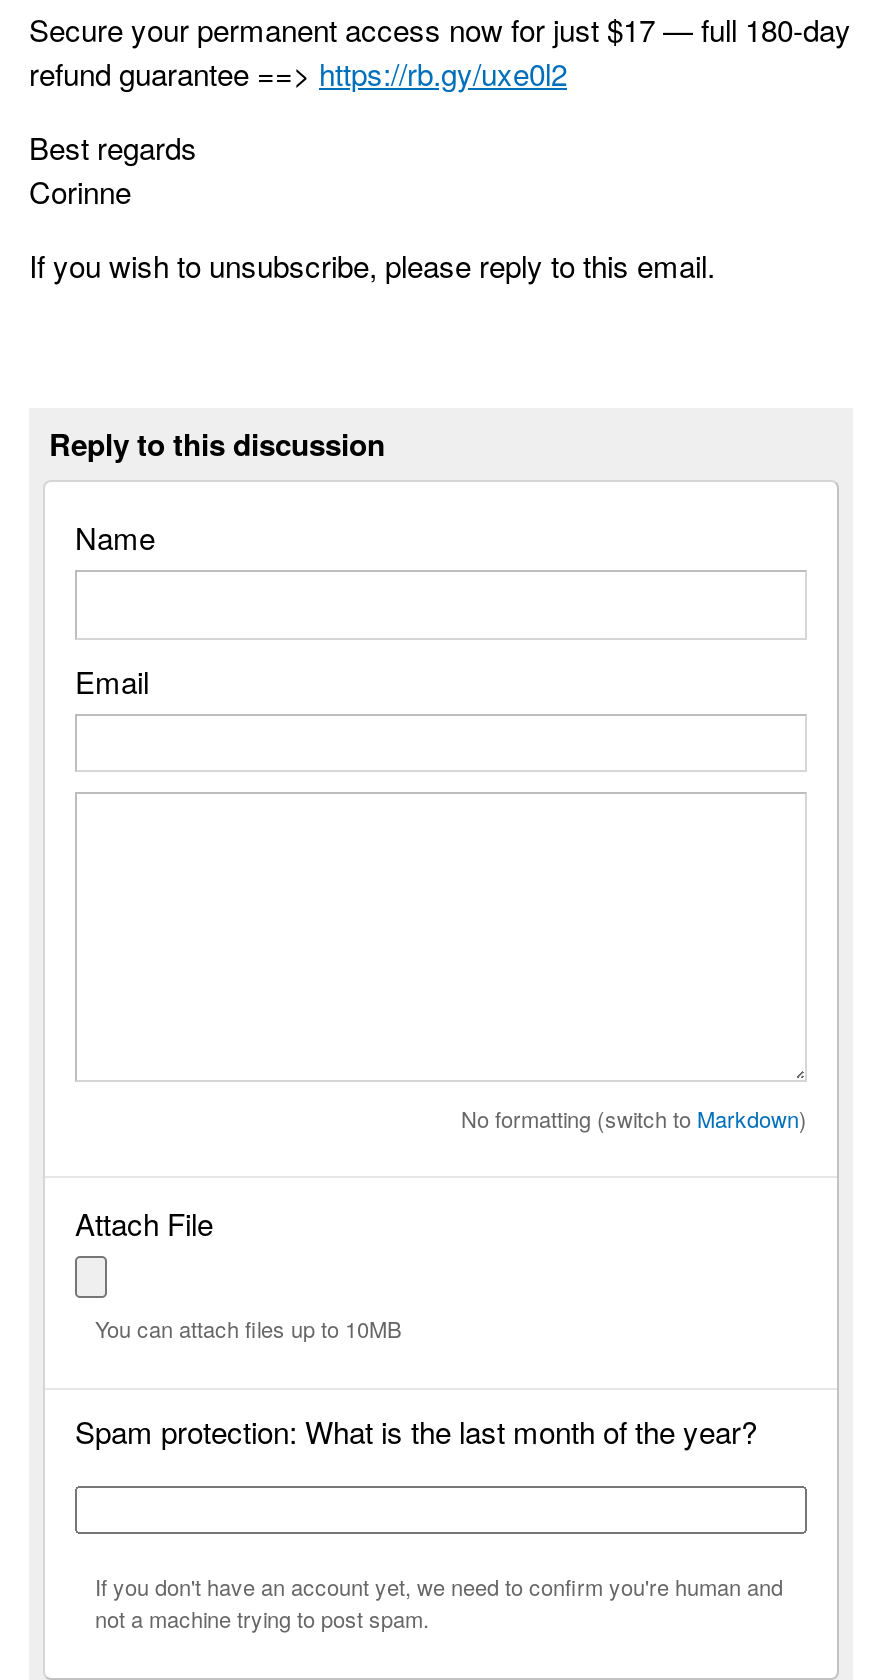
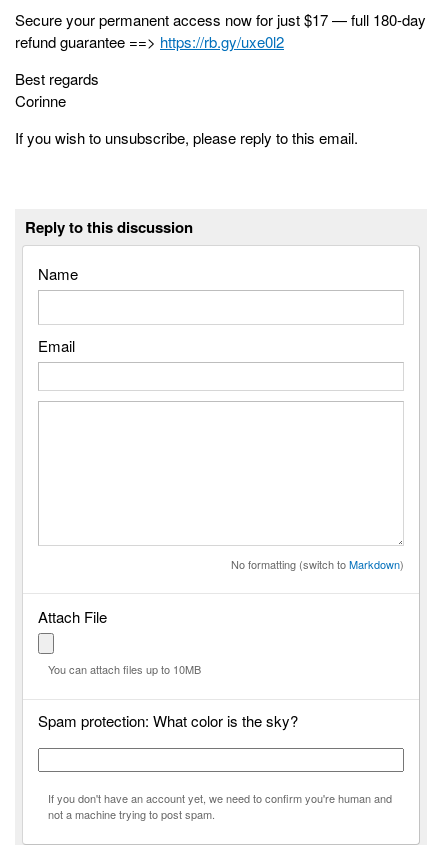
- Spam protection: What is the last month of the year?
+ Spam protection: What color is the sky?
